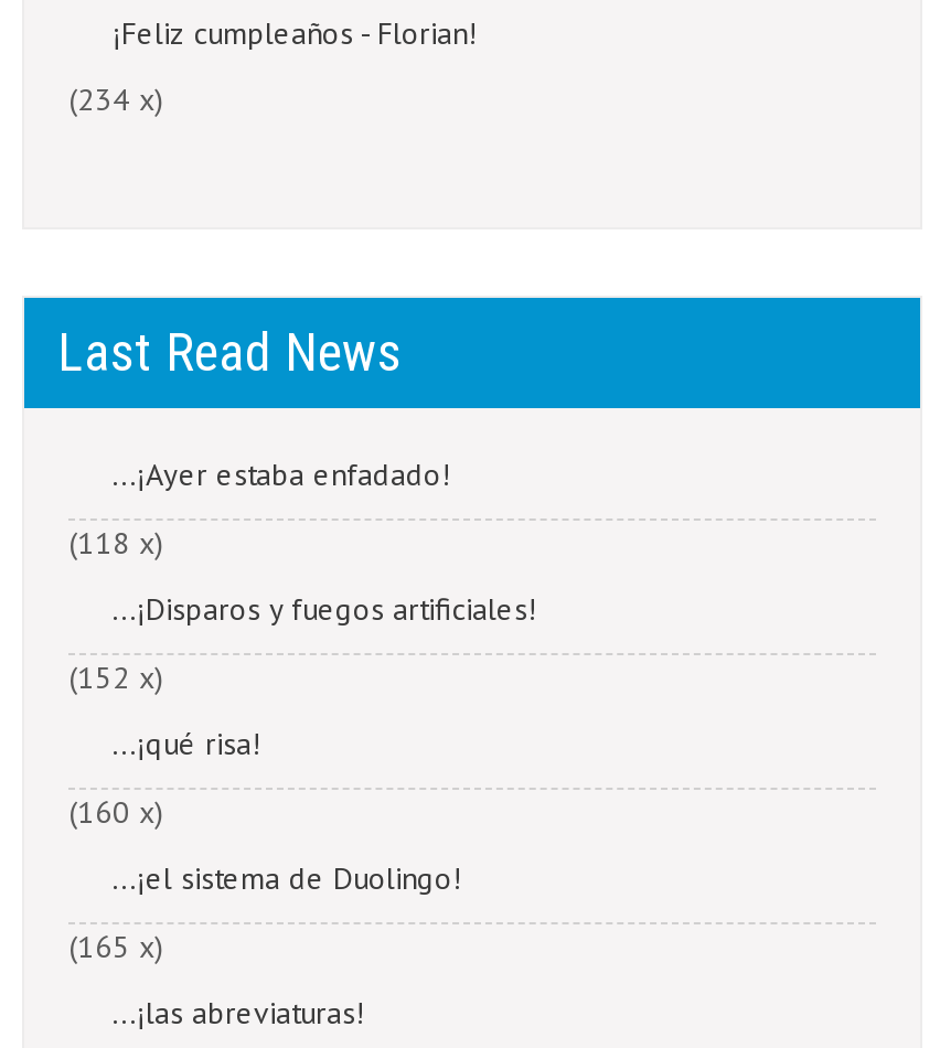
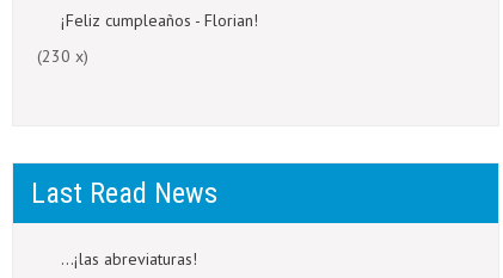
- (234 x)
+ (230 x)

- ...¡Ayer estaba enfadado!
- (118 x)
- ...¡Disparos y fuegos artificiales!
- (152 x)
- ...¡qué risa!
- (160 x)
- ...¡el sistema de Duolingo!
- (165 x)
